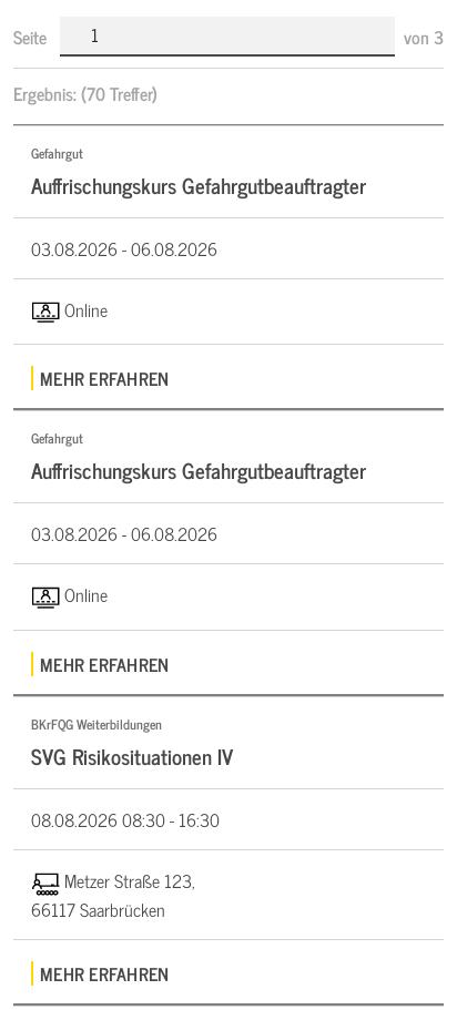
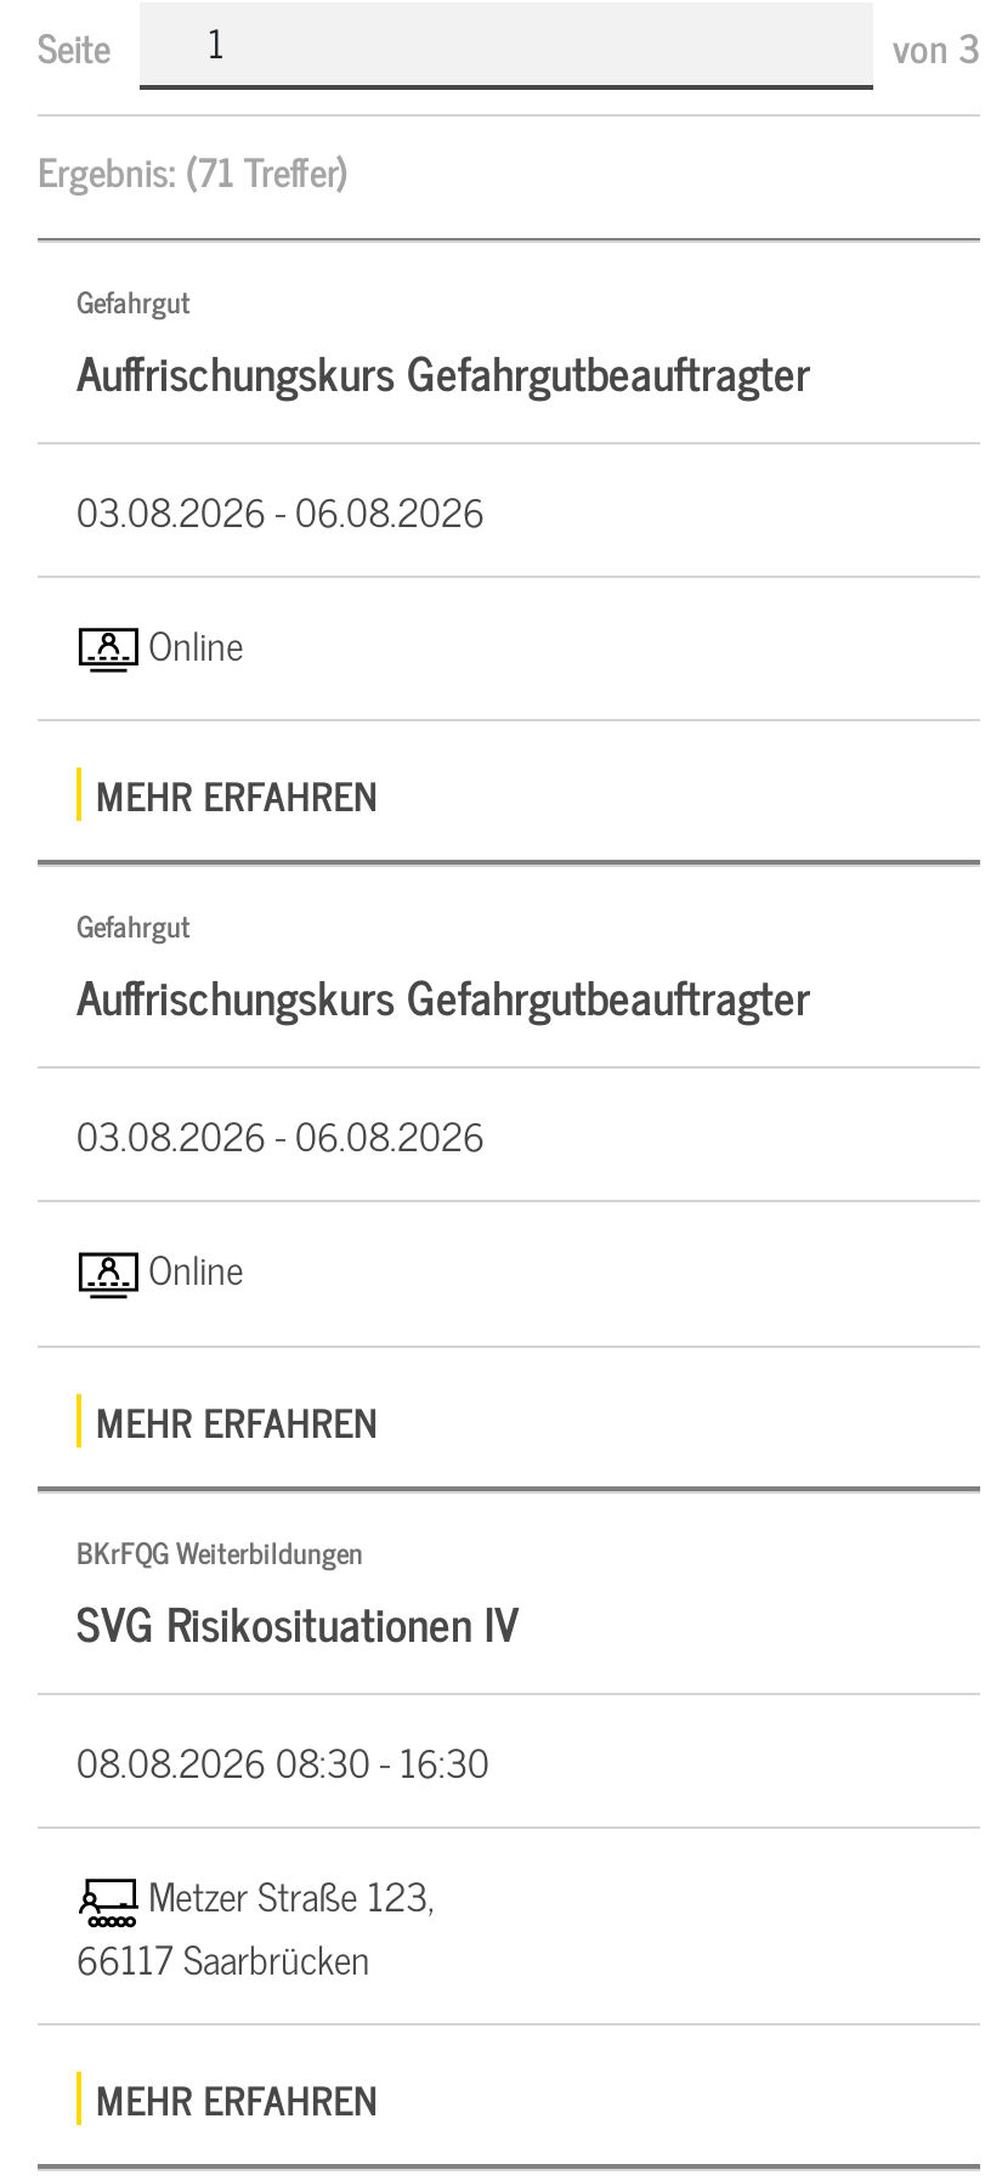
- Ergebnis: (70 Treffer)
+ Ergebnis: (71 Treffer)
